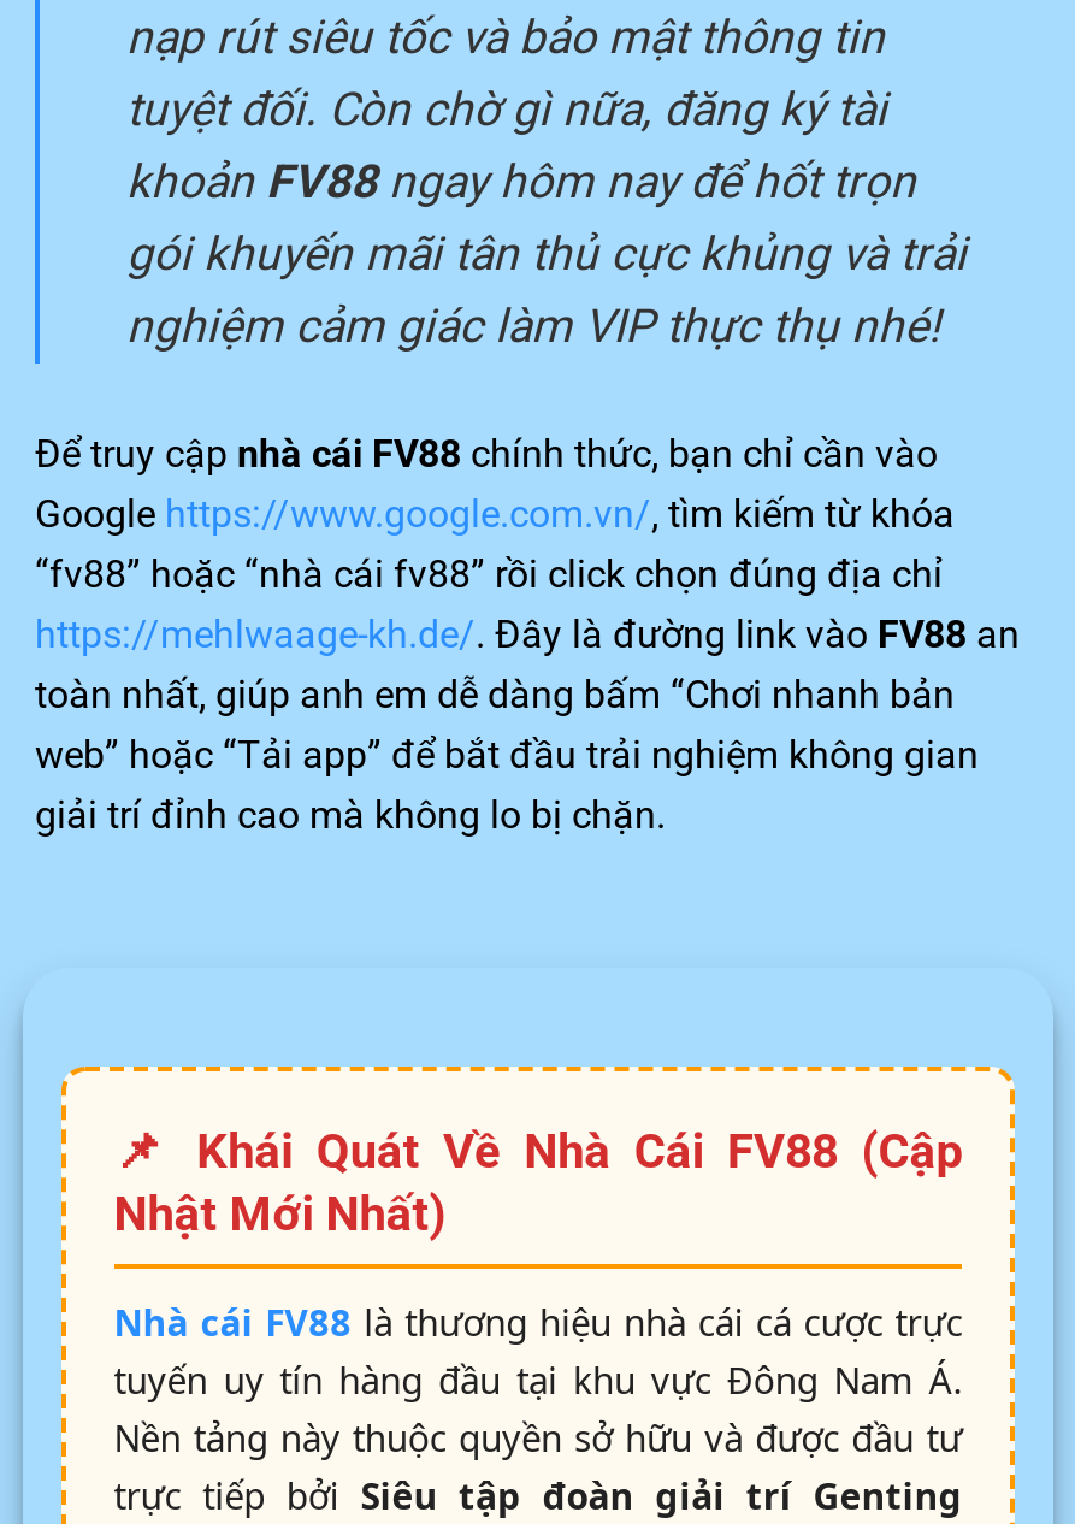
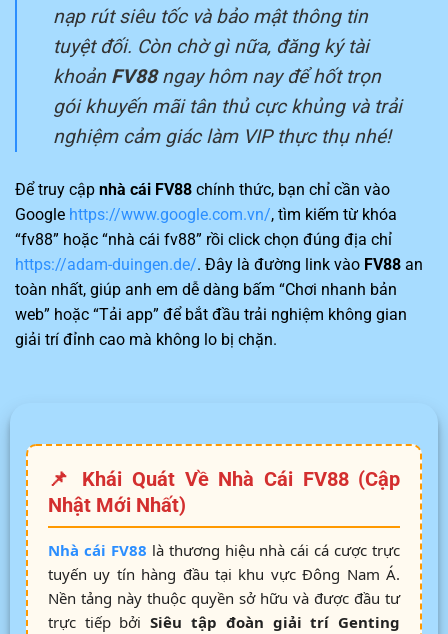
- https://mehlwaage-kh.de/. Đây là đường link vào FV88 an
+ https://adam-duingen.de/. Đây là đường link vào FV88 an
